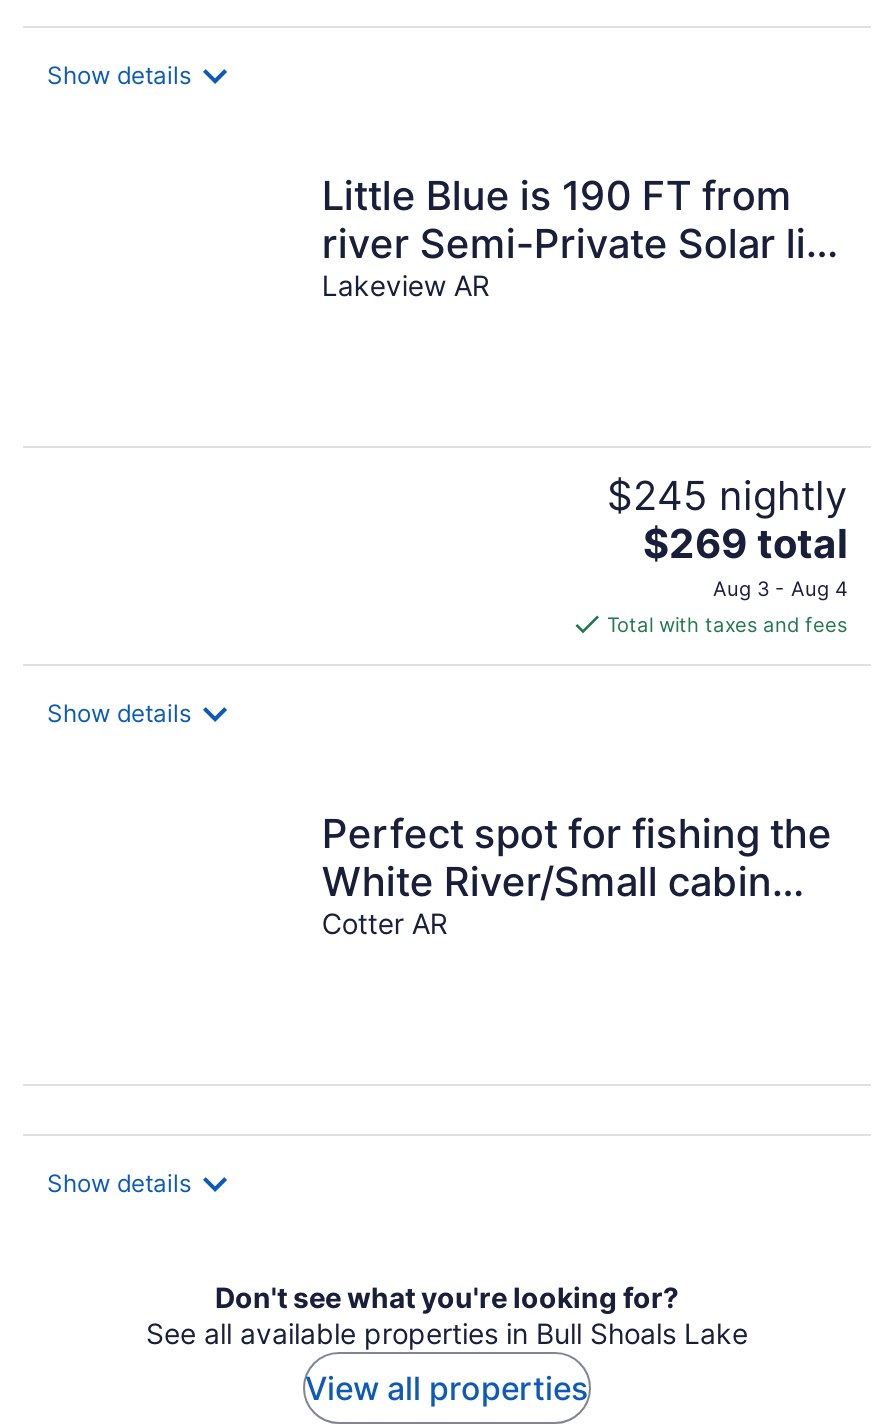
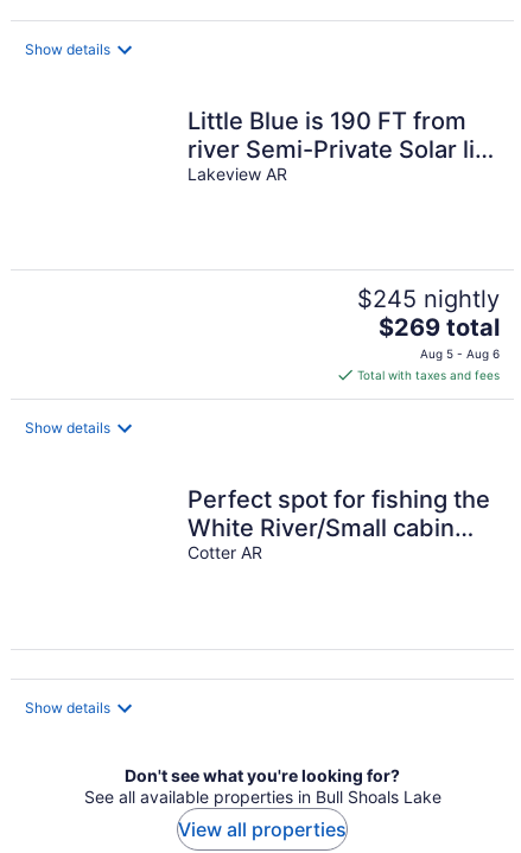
- Aug 3 - Aug 4
+ Aug 5 - Aug 6
